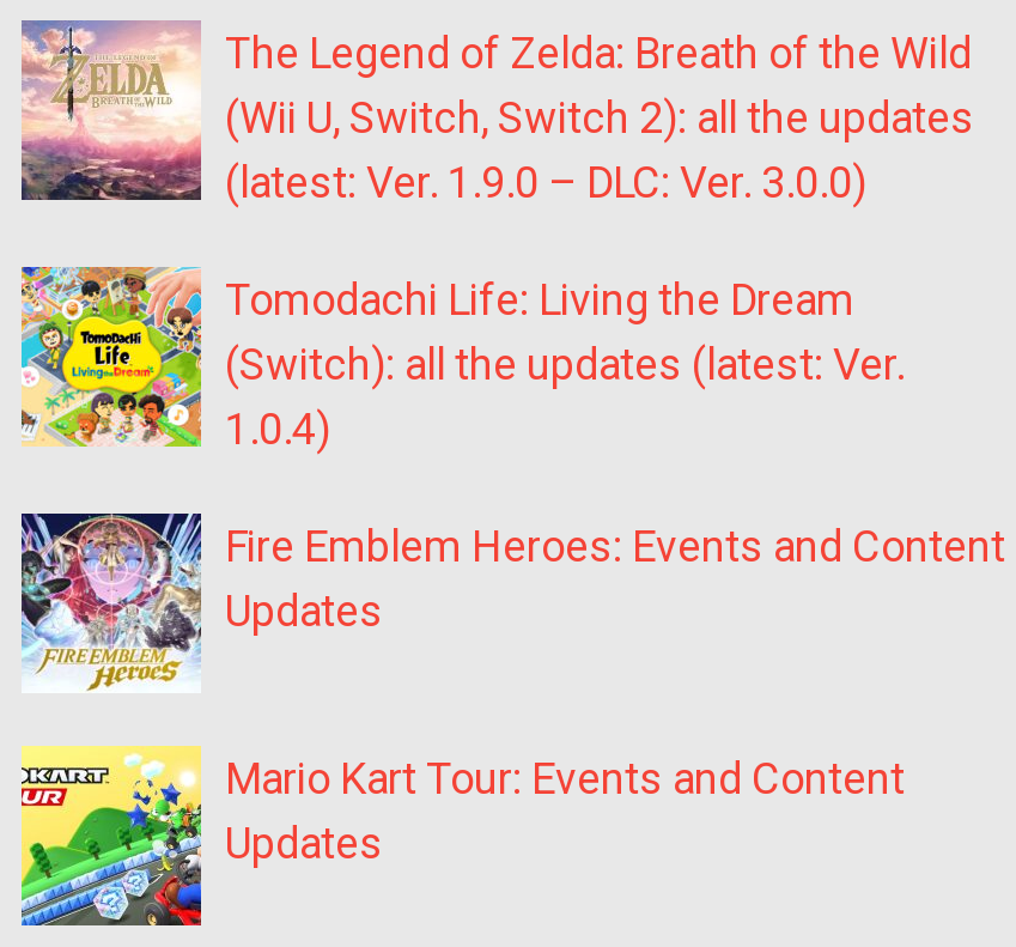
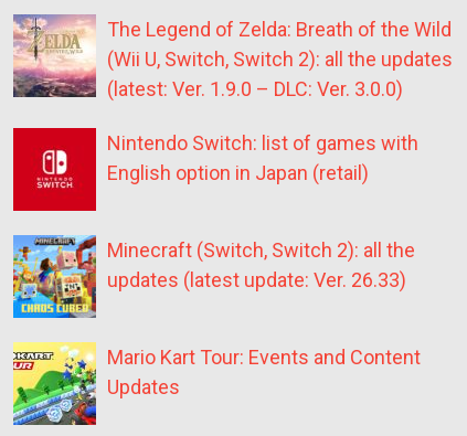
- [image]
- Tomodachi Life: Living the Dream
- (Switch): all the updates (latest: Ver.
- 1.0.4)
+ [image]
+ Nintendo Switch: list of games with
+ English option in Japan (retail)

- [image]
- Fire Emblem Heroes: Events and Content
- Updates
+ [image]
+ Minecraft (Switch, Switch 2): all the
+ updates (latest update: Ver. 26.33)
